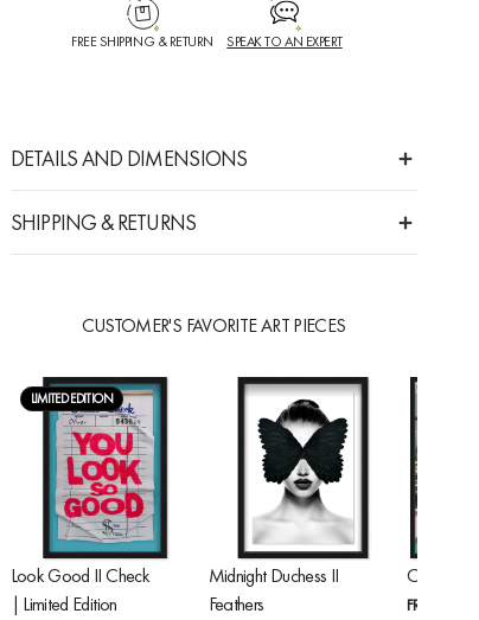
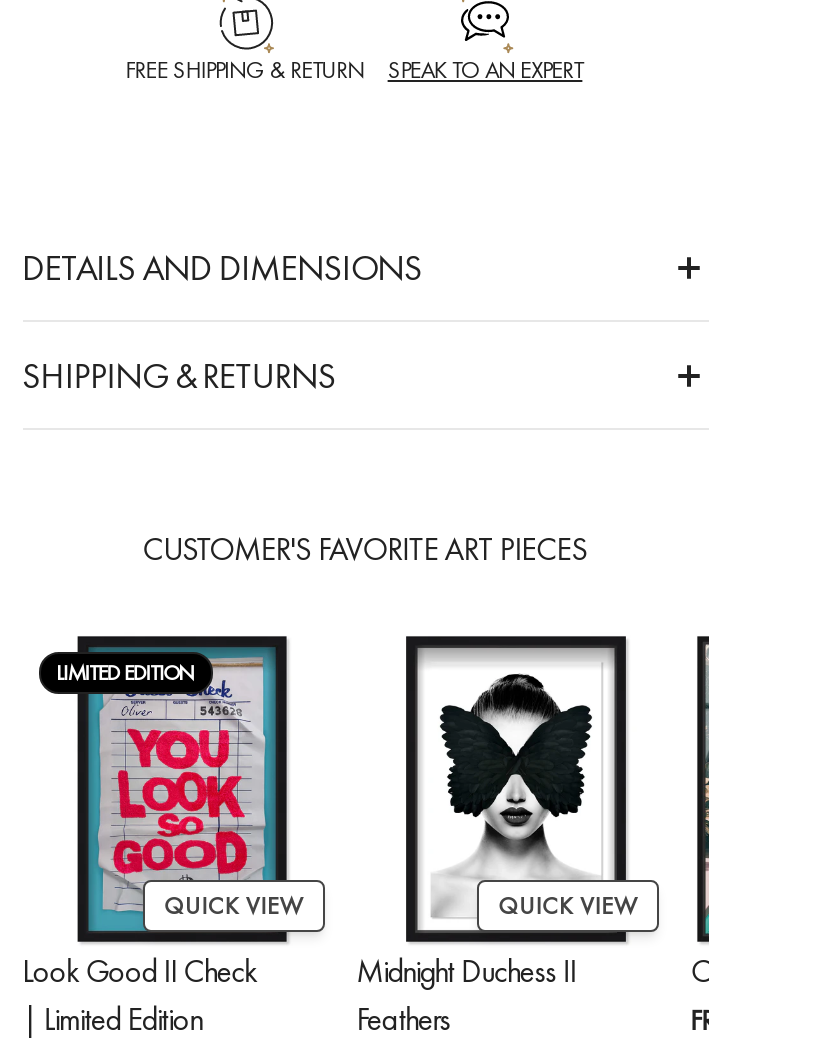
+ QUICK VIEW

+ QUICK VIEW
